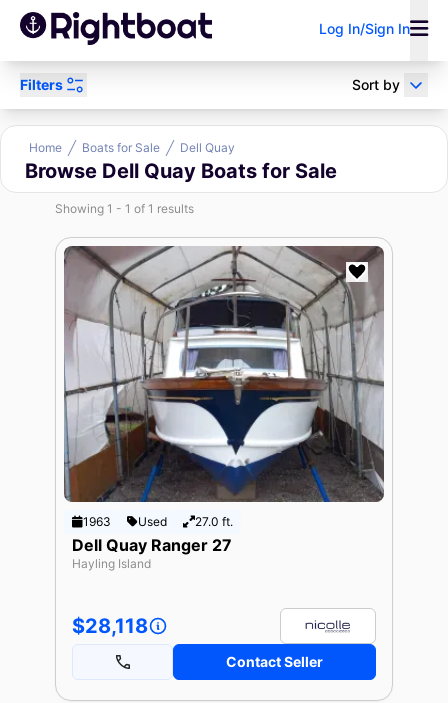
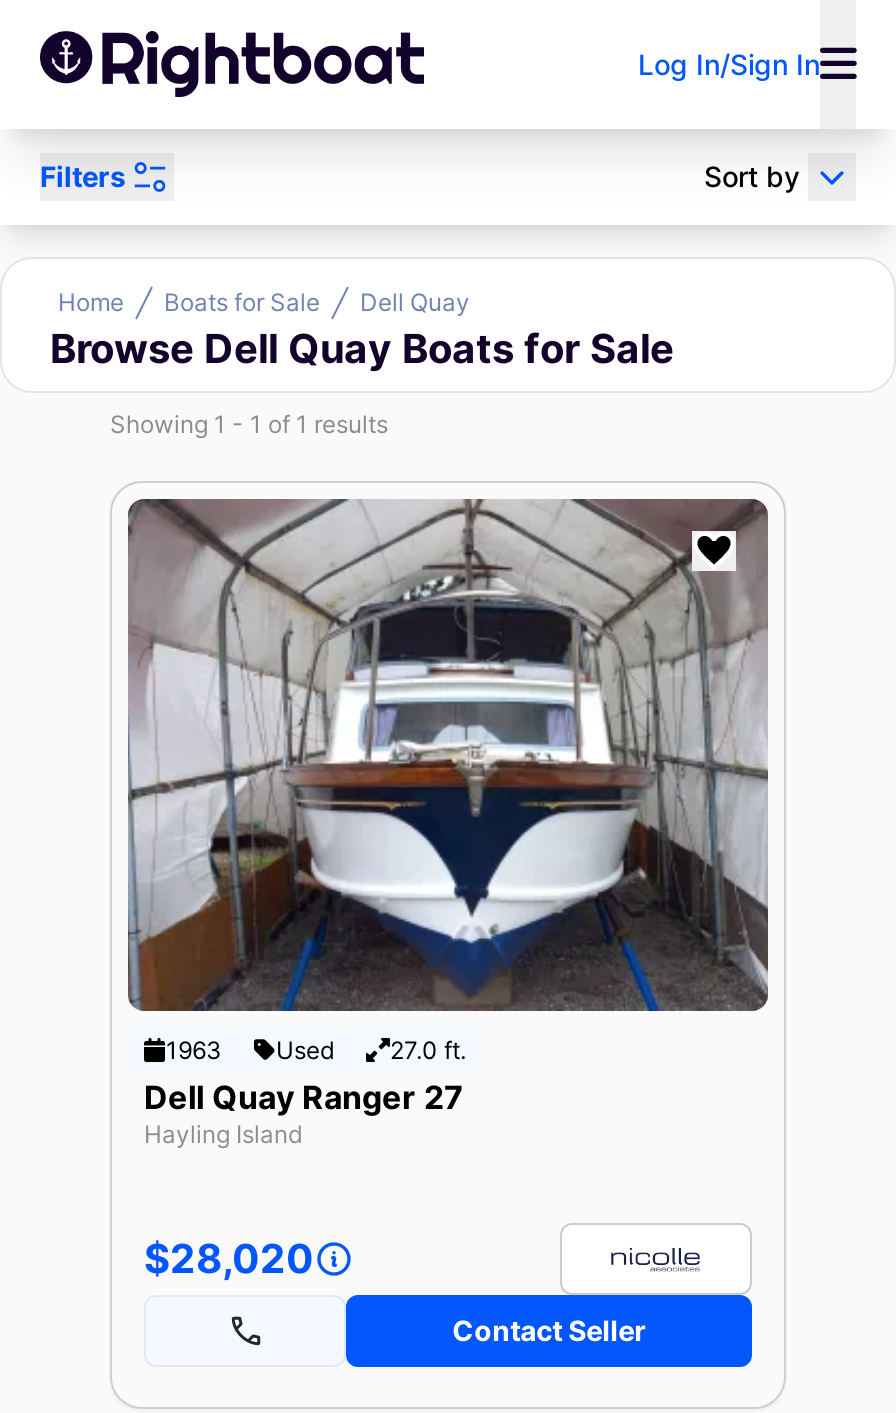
- $28,118
+ $28,020
